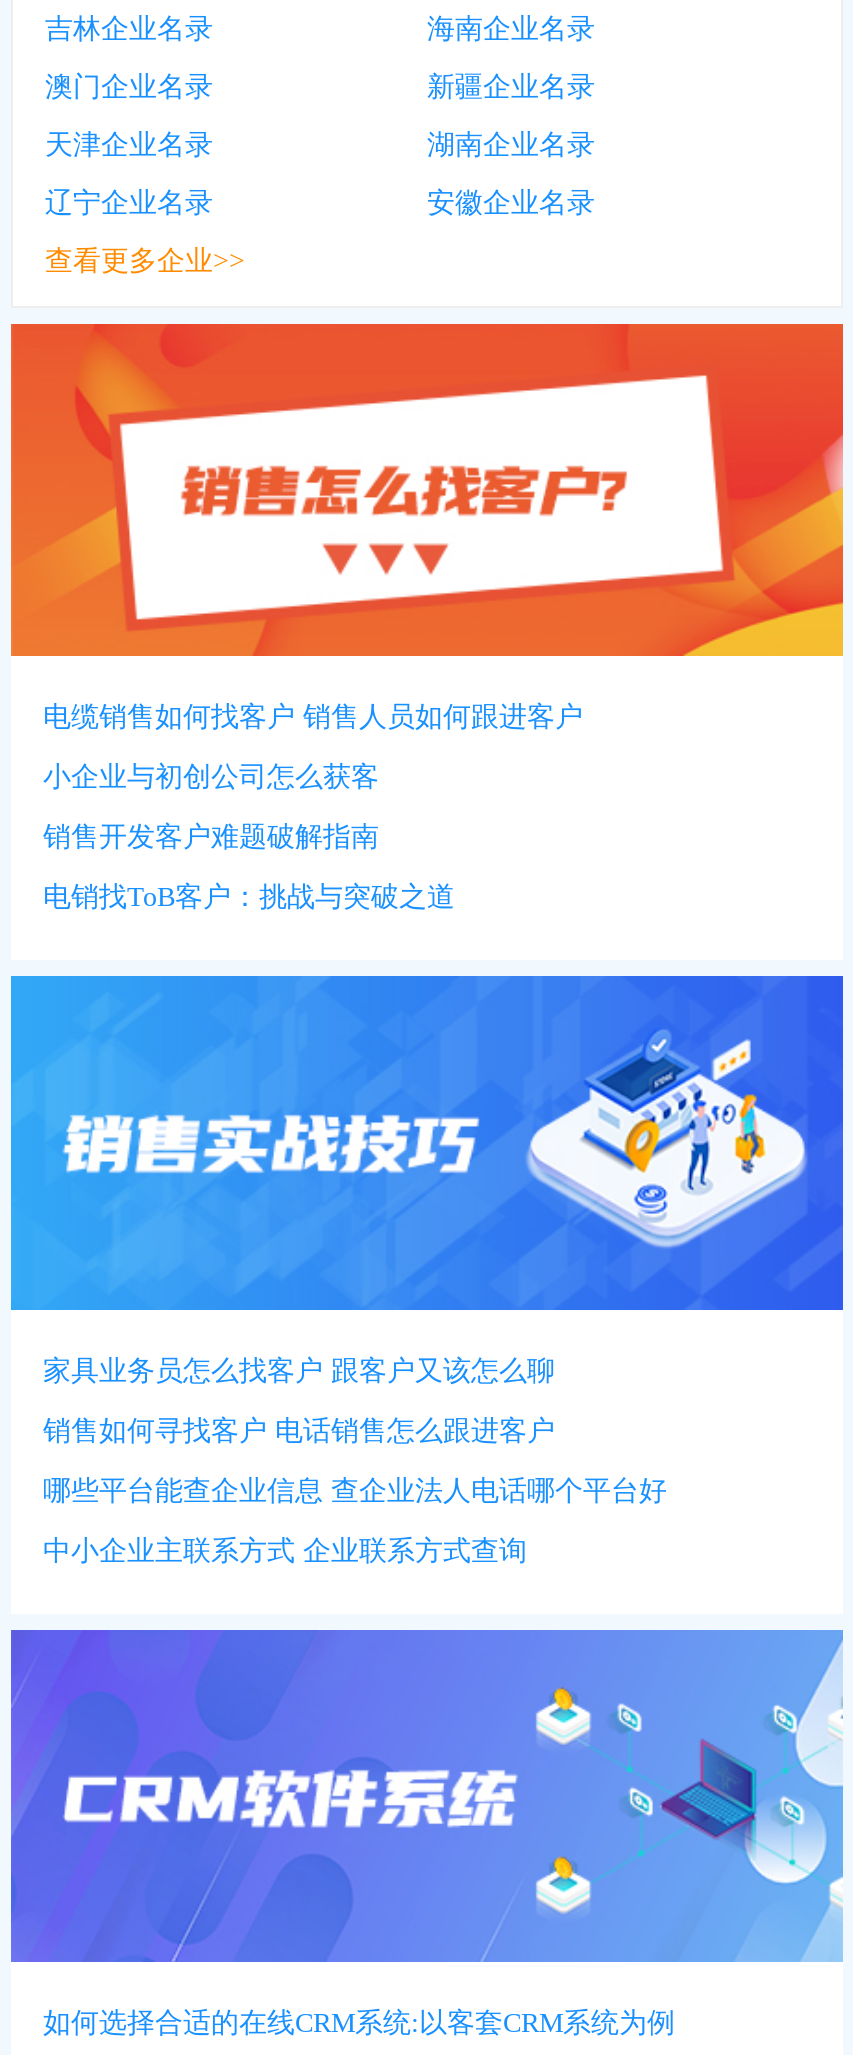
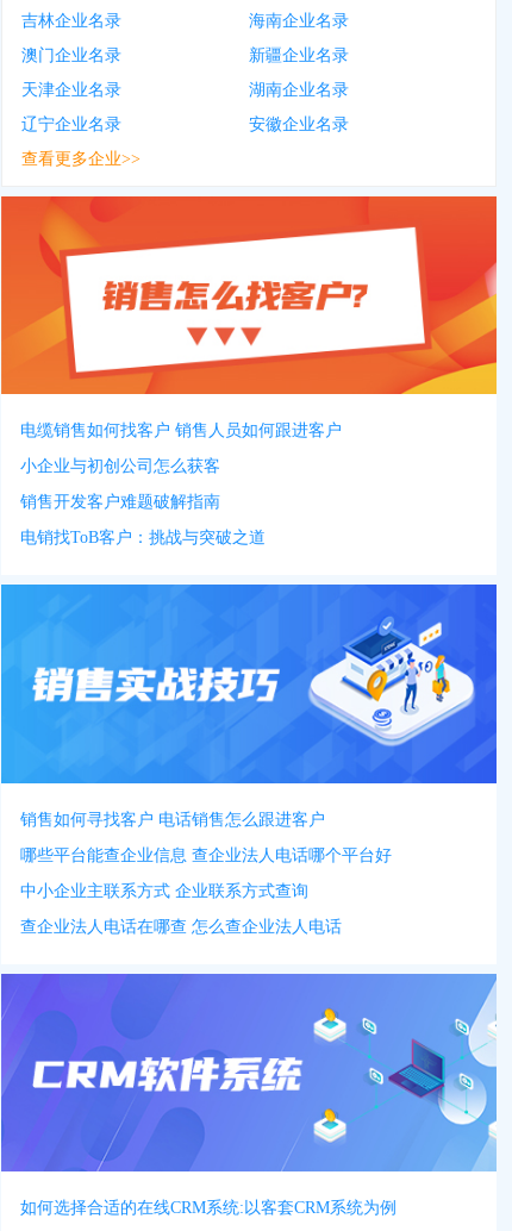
- 家具业务员怎么找客户 跟客户又该怎么聊

moved up: 销售如何寻找客户 电话销售怎么跟进客户 | 哪些平台能查企业信息 查企业法人电话哪个平台好 | 中小企业主联系方式 企业联系方式查询

+ 查企业法人电话在哪查 怎么查企业法人电话
